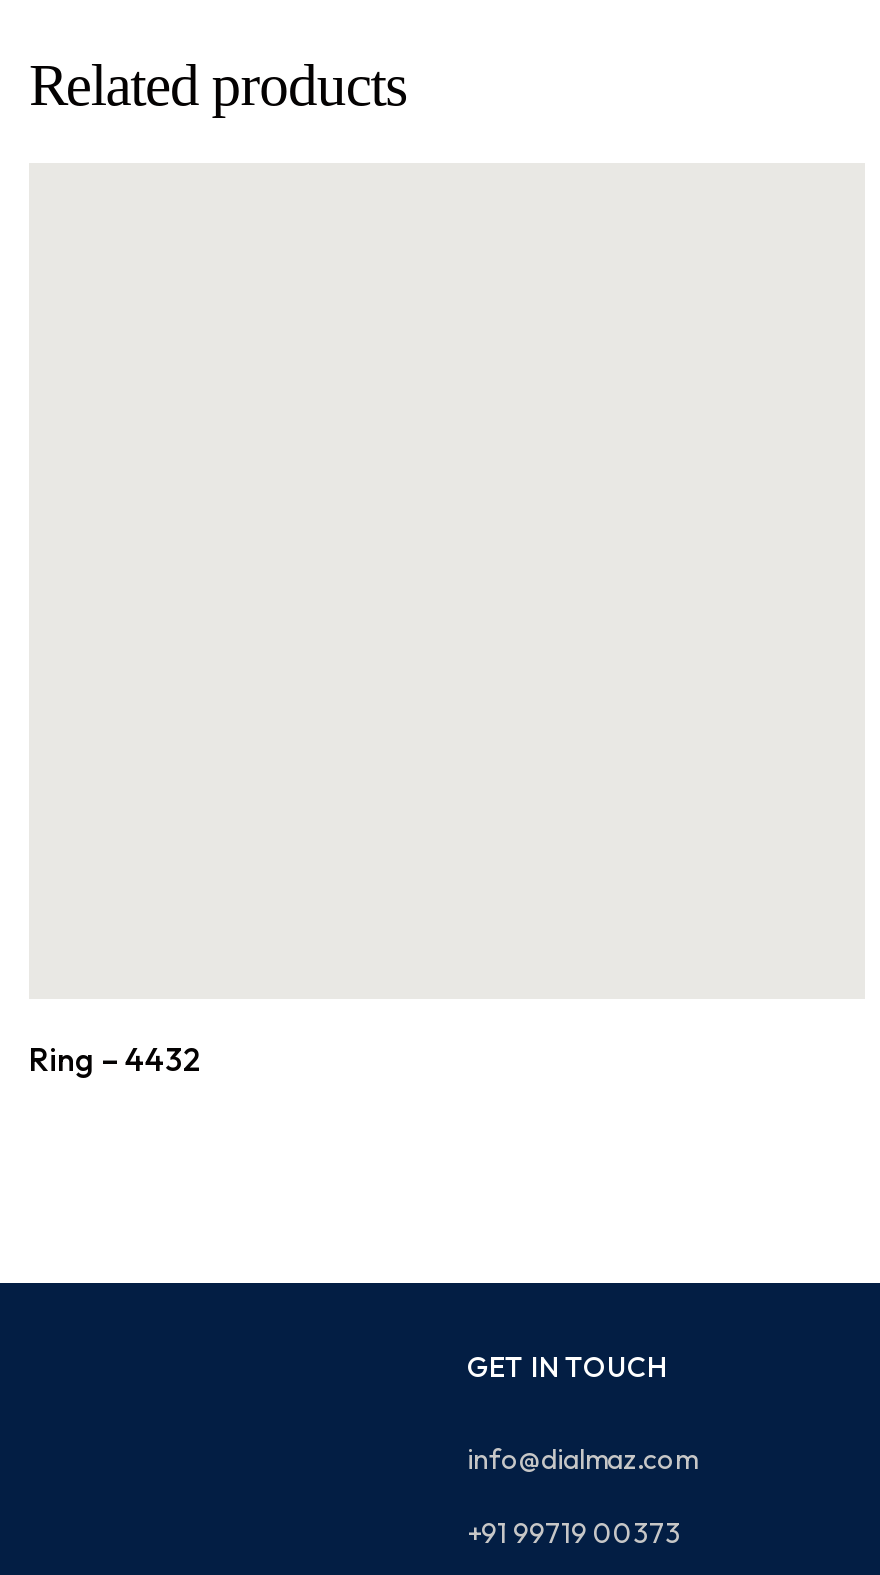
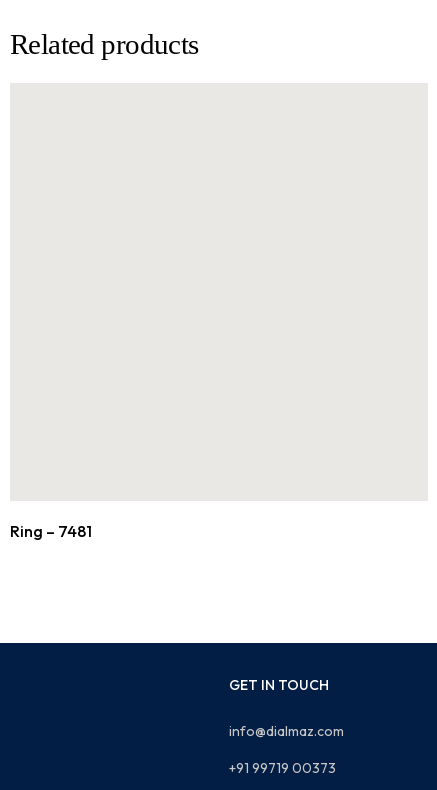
- Ring – 4432
+ Ring – 7481
